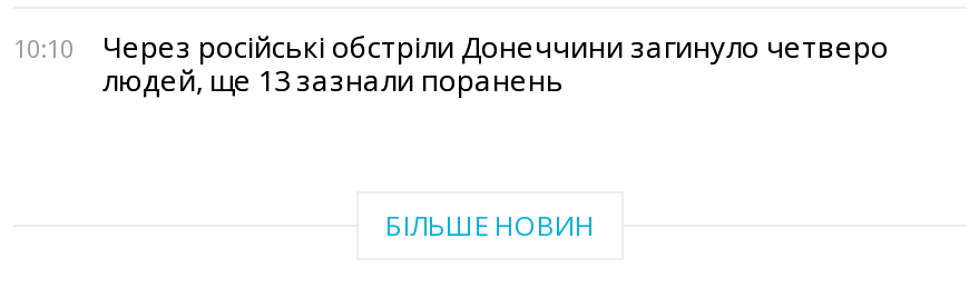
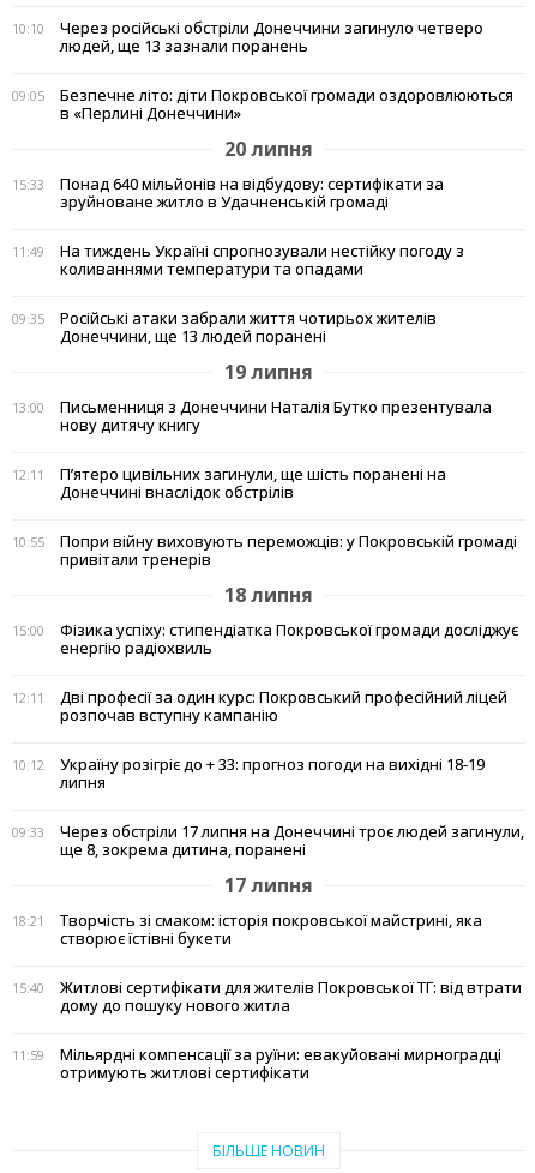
+ 09:05
+ Безпечне літо: діти Покровської громади оздоровлюються
+ в «Перлині Донеччини»
+ 20 липня
+ 15:33
+ Понад 640 мільйонів на відбудову: сертифікати за
+ зруйноване житло в Удачненській громаді
+ 11:49
+ На тиждень Україні спрогнозували нестійку погоду з
+ коливаннями температури та опадами
+ 09:35
+ Російські атаки забрали життя чотирьох жителів
+ Донеччини, ще 13 людей поранені
+ 19 липня
+ 13:00
+ Письменниця з Донеччини Наталія Бутко презентувала
+ нову дитячу книгу
+ 12:11
+ П’ятеро цивільних загинули, ще шість поранені на
+ Донеччині внаслідок обстрілів
+ 10:55
+ Попри війну виховують переможців: у Покровській громаді
+ привітали тренерів
+ 18 липня
+ 15:00
+ Фізика успіху: стипендіатка Покровської громади досліджує
+ енергію радіохвиль
+ 12:11
+ Дві професії за один курс: Покровський професійний ліцей
+ розпочав вступну кампанію
+ 10:12
+ Україну розігріє до + 33: прогноз погоди на вихідні 18-19
+ липня
+ 09:33
+ Через обстріли 17 липня на Донеччині троє людей загинули,
+ ще 8, зокрема дитина, поранені
+ 17 липня
+ 18:21
+ Творчість зі смаком: історія покровської майстрині, яка
+ створює їстівні букети
+ 15:40
+ Житлові сертифікати для жителів Покровської ТГ: від втрати
+ дому до пошуку нового житла
+ 11:59
+ Мільярдні компенсації за руїни: евакуйовані мирноградці
+ отримують житлові сертифікати
